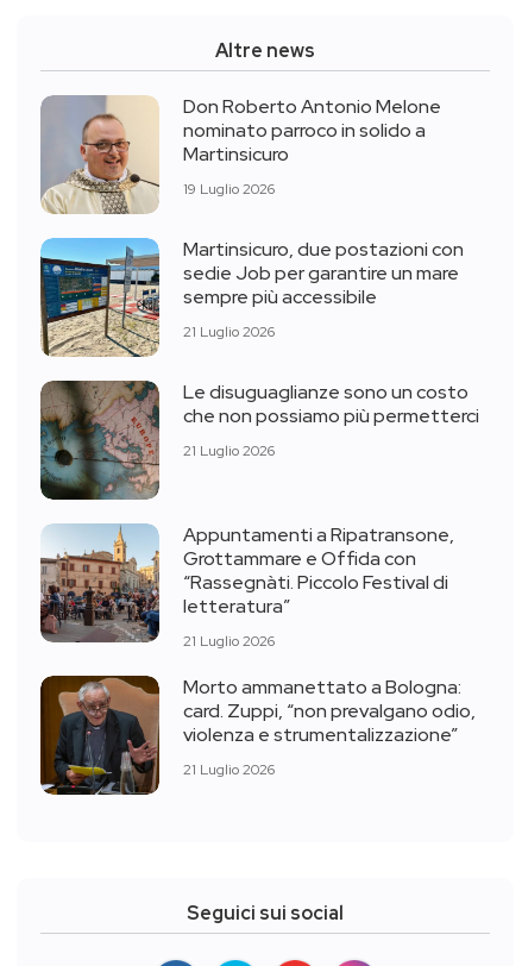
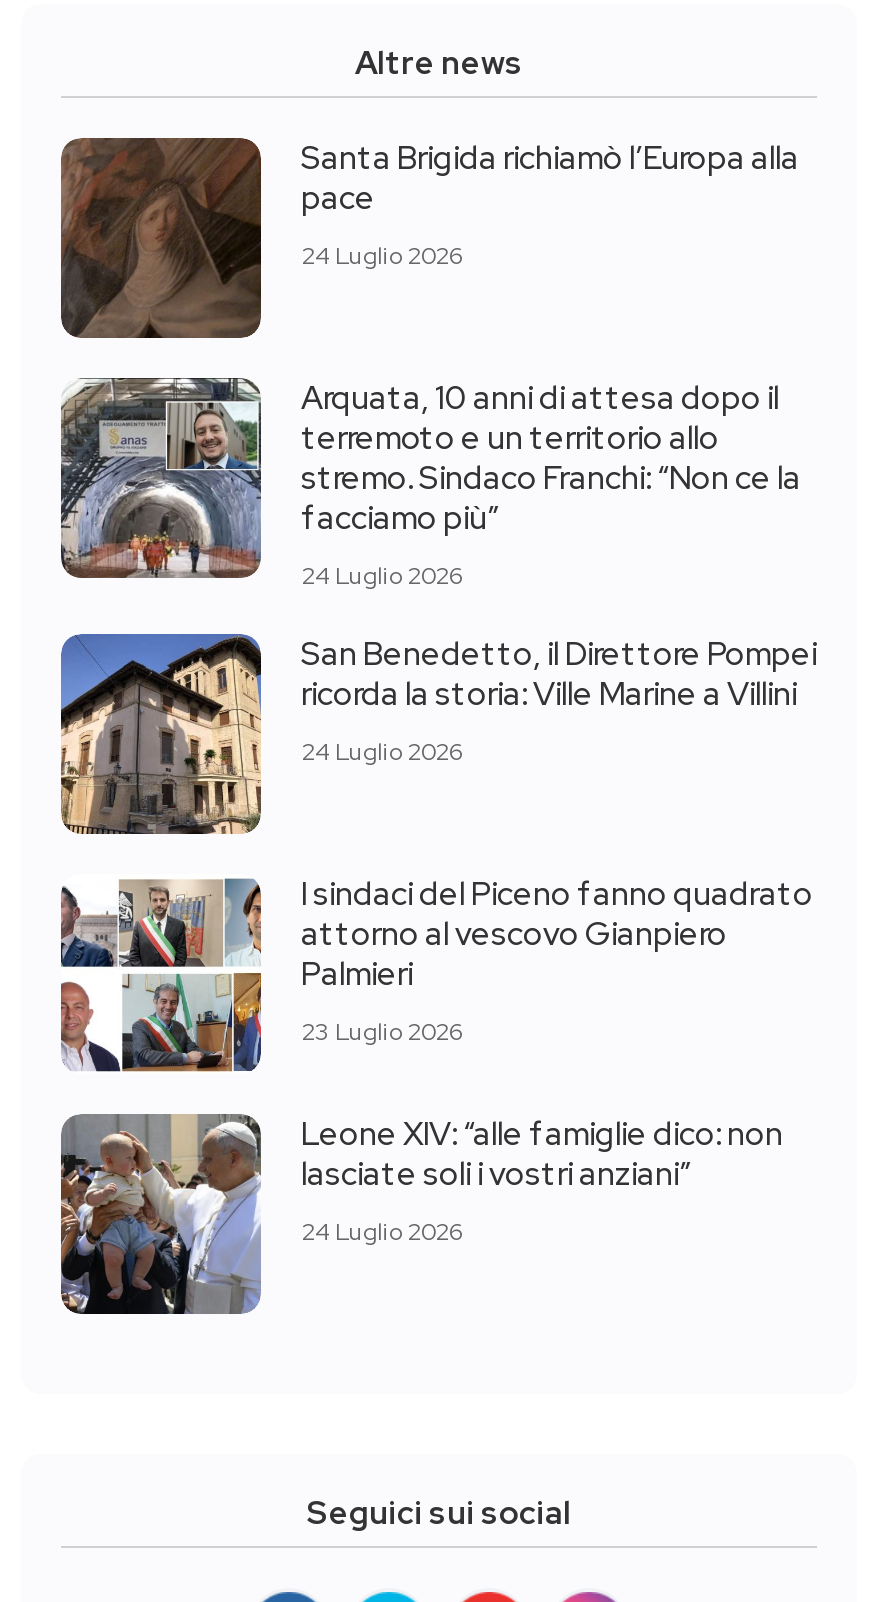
- [image]
- Don Roberto Antonio Melone
- nominato parroco in solido a
- Martinsicuro
+ [image]
+ Santa Brigida richiamò l’Europa alla
+ pace

- 19 Luglio 2026
+ 24 Luglio 2026

- [image]
- Martinsicuro, due postazioni con
- sedie Job per garantire un mare
- sempre più accessibile
+ [image]
+ Arquata, 10 anni di attesa dopo il
+ terremoto e un territorio allo
+ stremo. Sindaco Franchi: “Non ce la
+ facciamo più”

- 21 Luglio 2026
+ 24 Luglio 2026

- [image]
- Le disuguaglianze sono un costo
- che non possiamo più permetterci
+ [image]
+ San Benedetto, il Direttore Pompei
+ ricorda la storia: Ville Marine a Villini

- 21 Luglio 2026
+ 24 Luglio 2026

- [image]
- Appuntamenti a Ripatransone,
- Grottammare e Offida con
- “Rassegnàti. Piccolo Festival di
- letteratura”
+ [image]
+ I sindaci del Piceno fanno quadrato
+ attorno al vescovo Gianpiero
+ Palmieri

- 21 Luglio 2026
+ 23 Luglio 2026

- [image]
- Morto ammanettato a Bologna:
- card. Zuppi, “non prevalgano odio,
- violenza e strumentalizzazione”
+ [image]
+ Leone XIV: “alle famiglie dico: non
+ lasciate soli i vostri anziani”

- 21 Luglio 2026
+ 24 Luglio 2026
